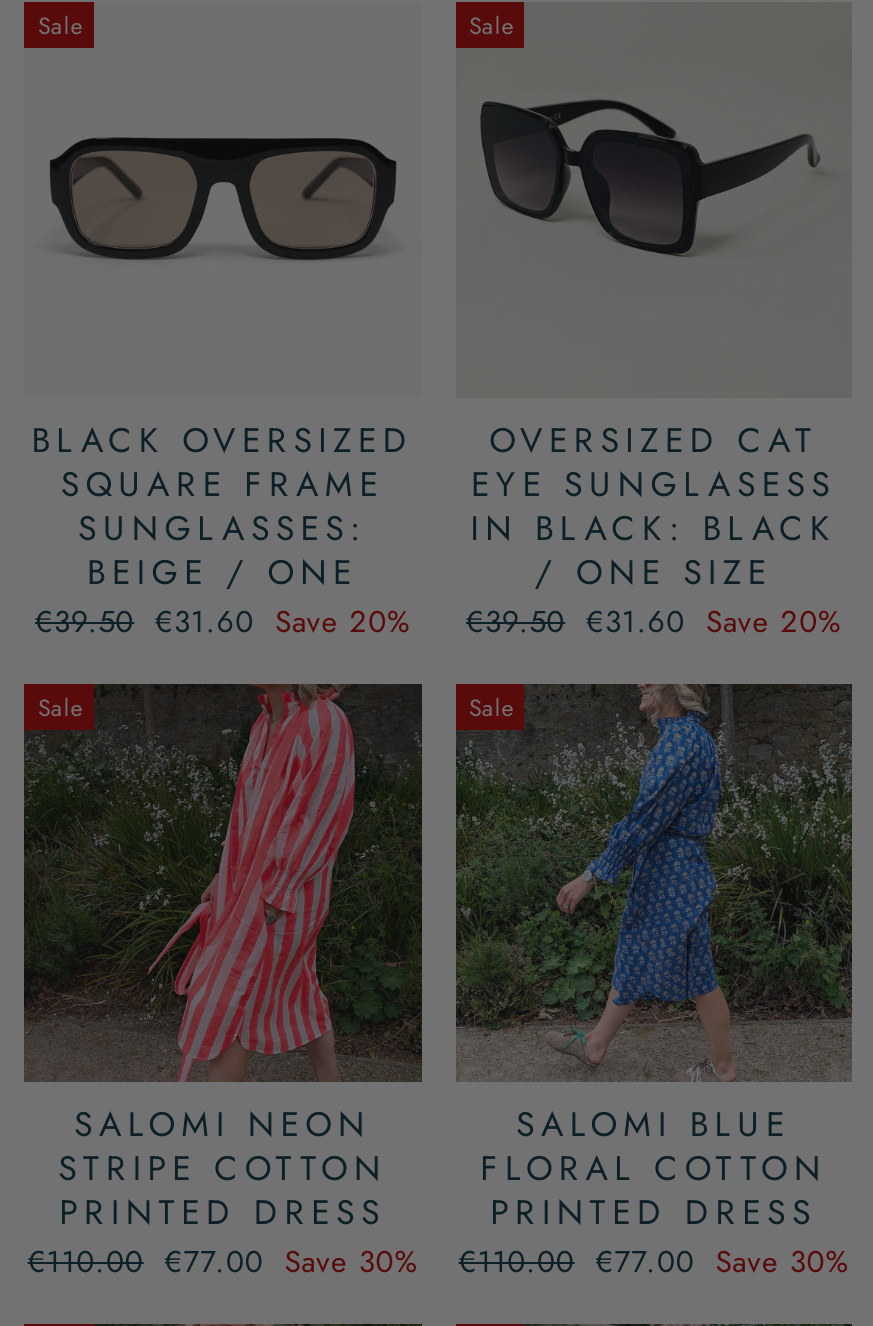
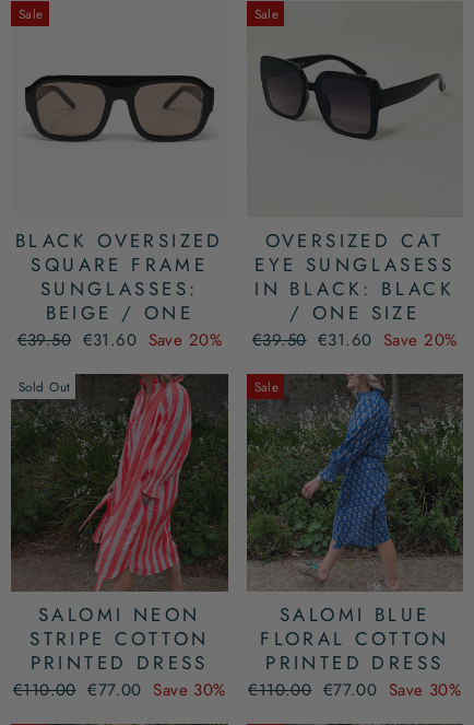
- Sale
+ Sold Out
